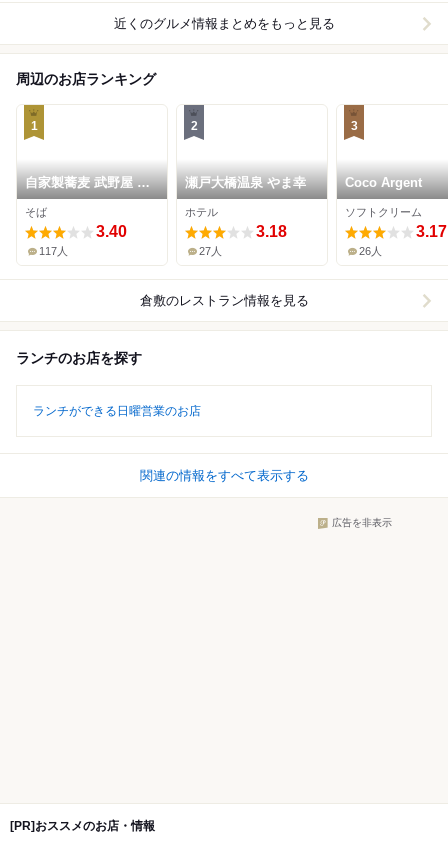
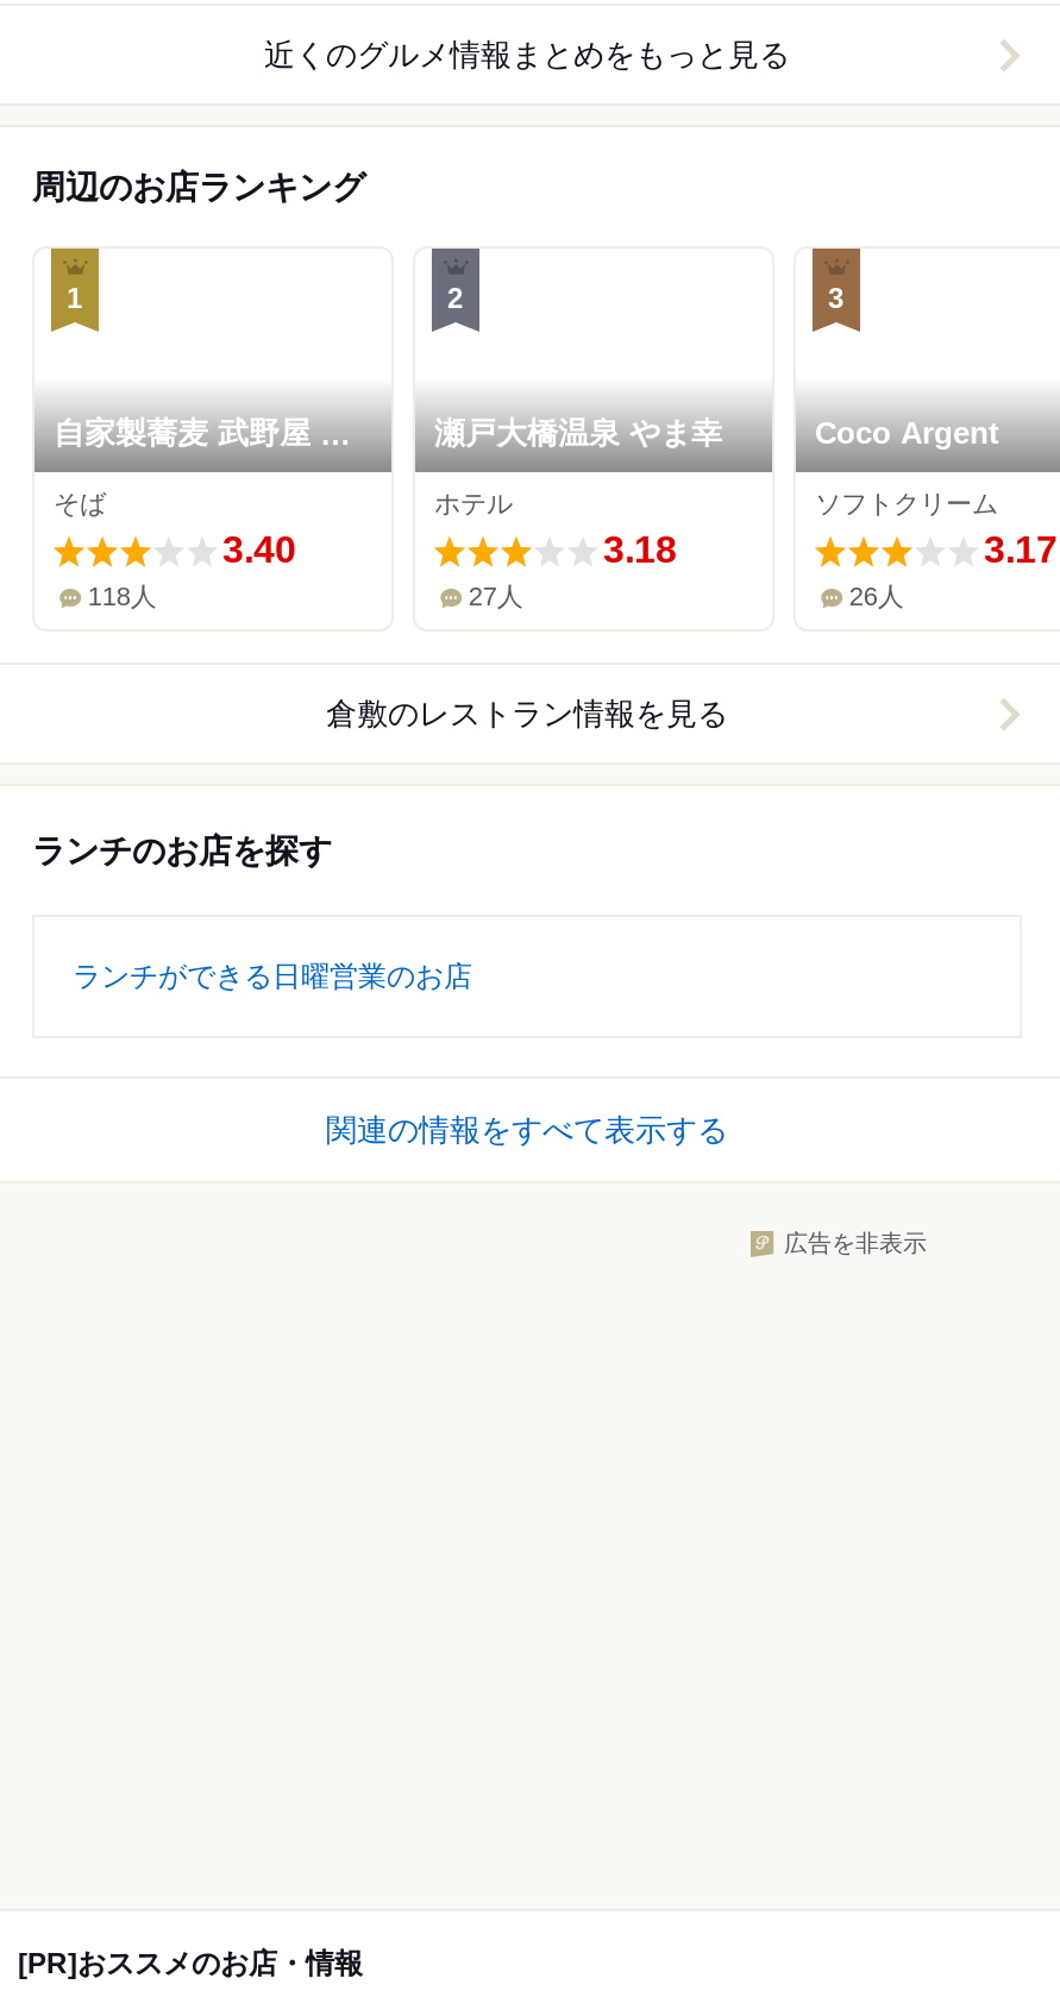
- 117人
+ 118人
